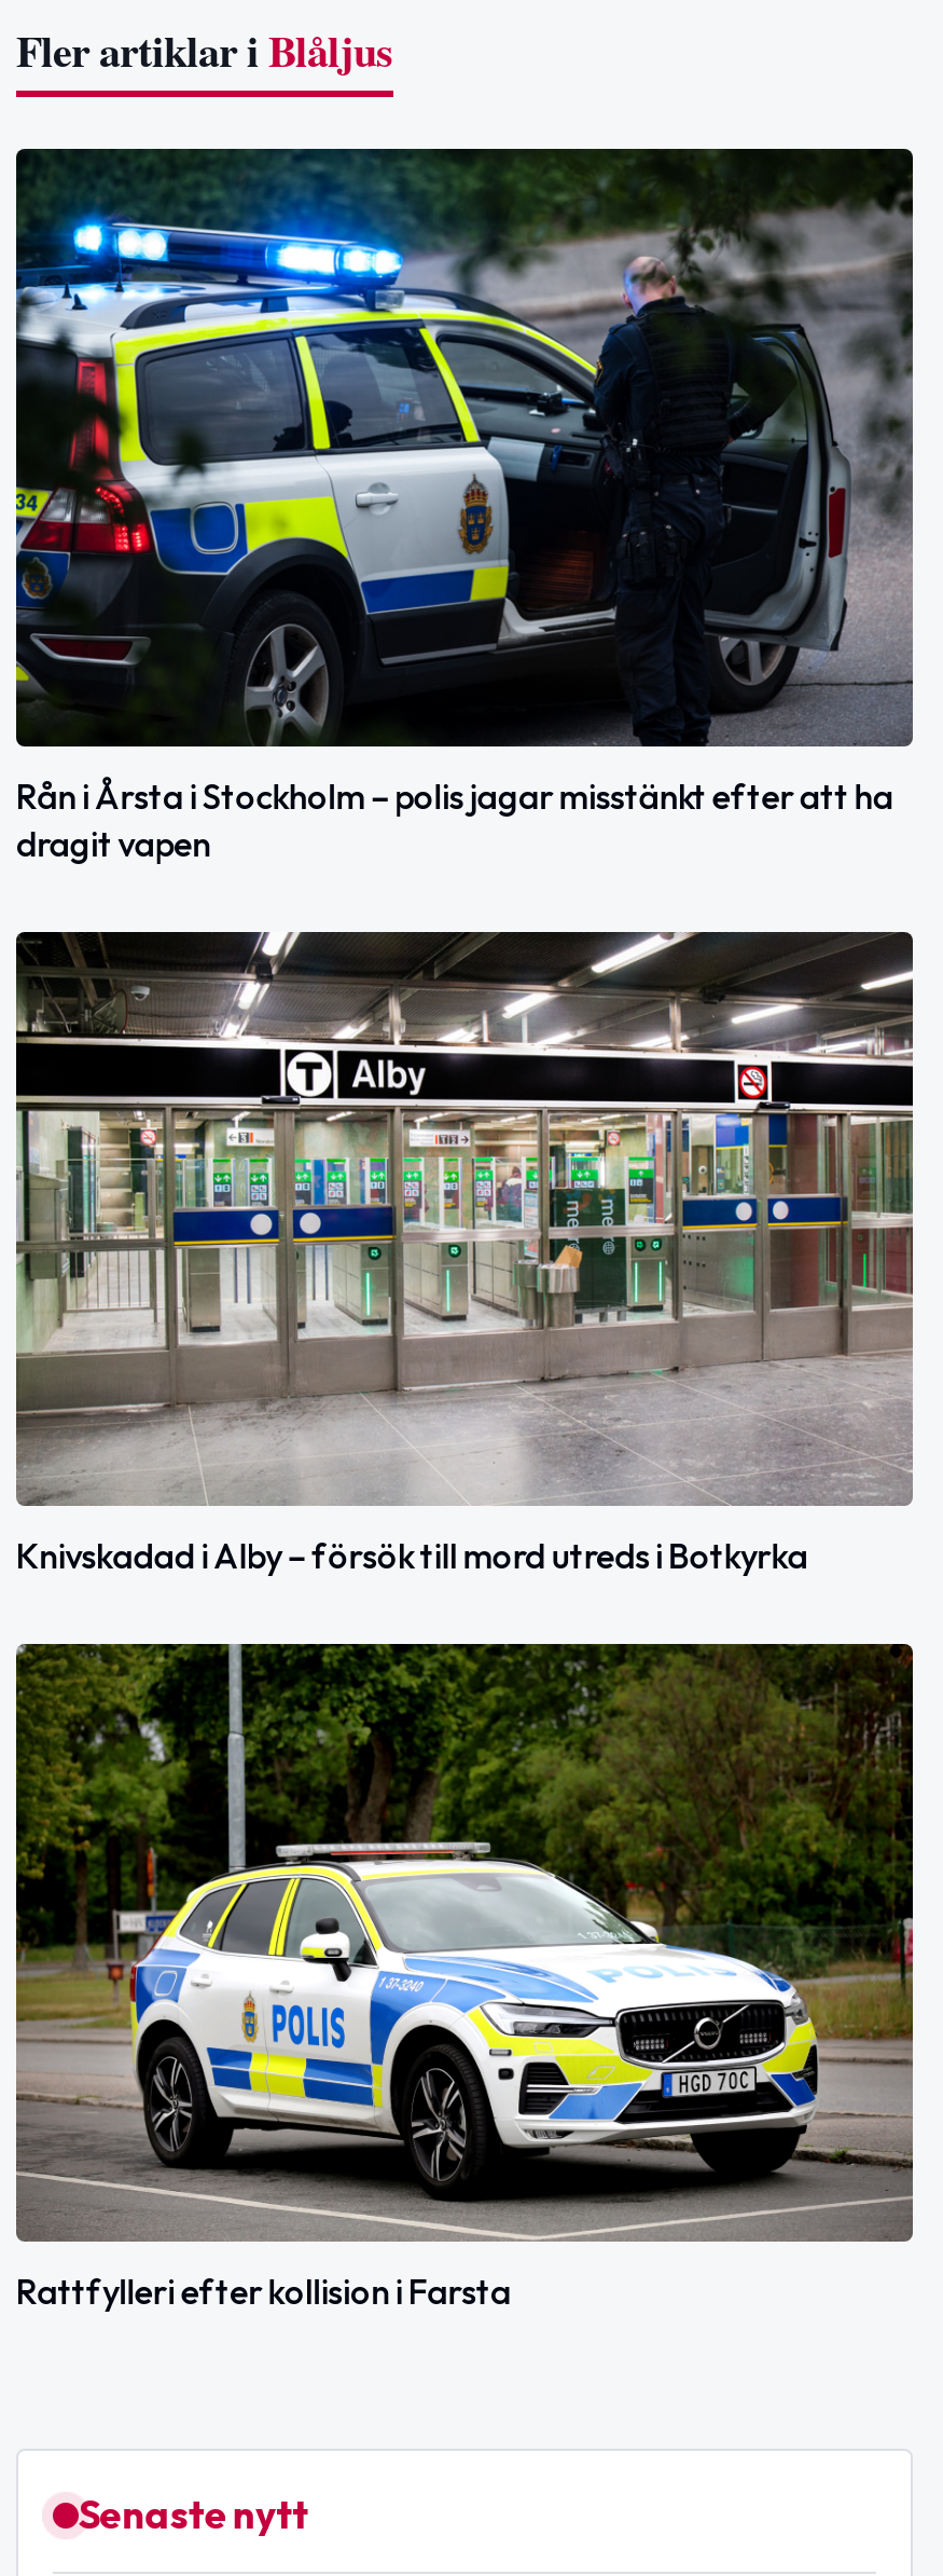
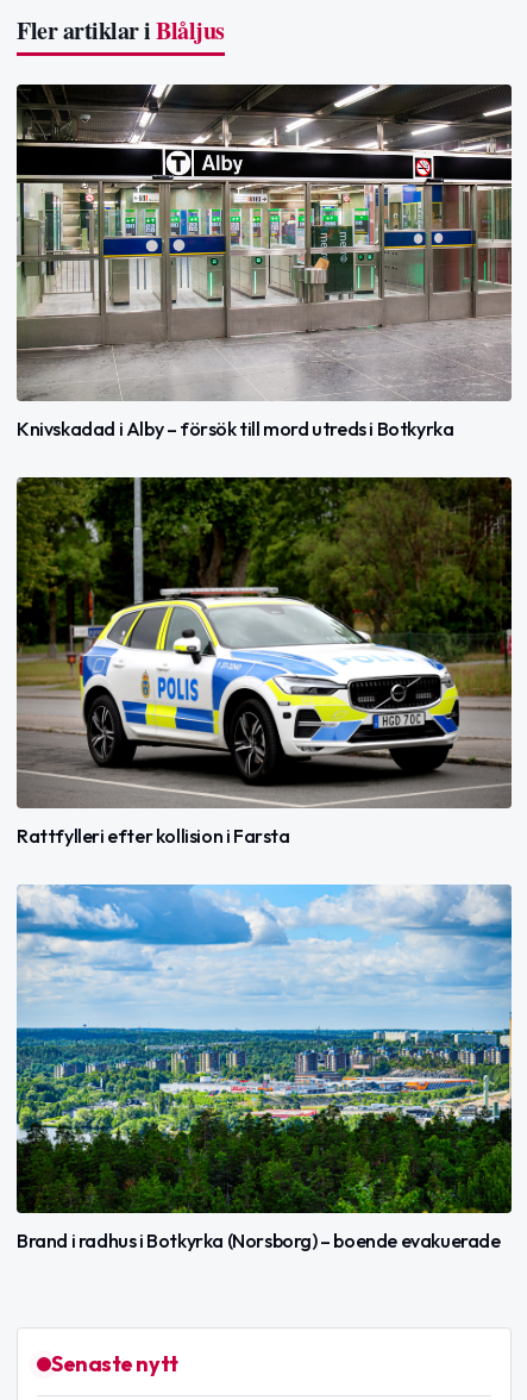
- [image]
- Rån i Årsta i Stockholm – polis jagar misstänkt efter att ha
- dragit vapen

moved up: [image] | Knivskadad i Alby – försök till mord utreds i Botkyrka | Rattfylleri efter kollision i Farsta

+ [image]
+ Brand i radhus i Botkyrka (Norsborg) – boende evakuerade
